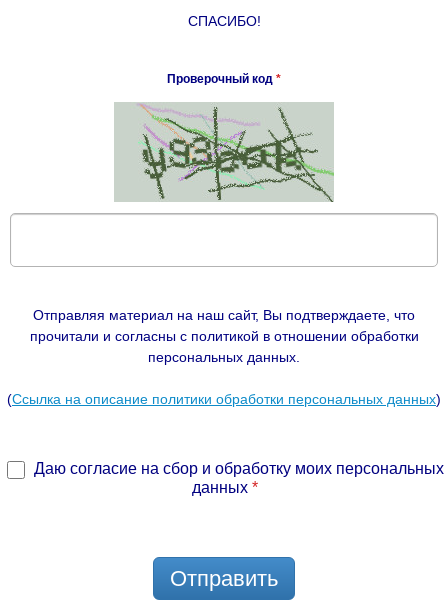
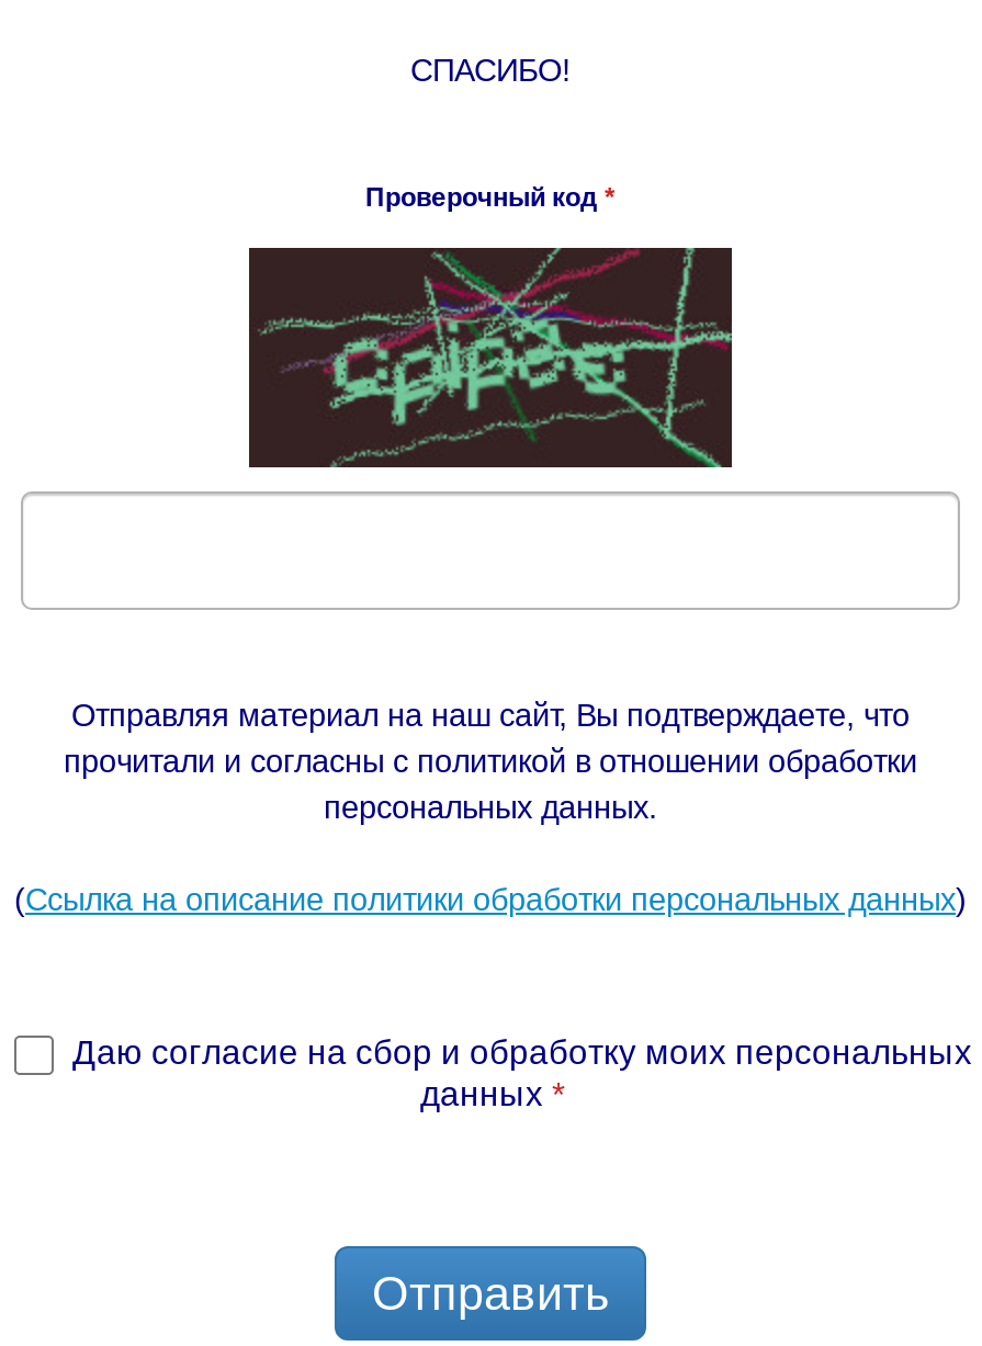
- [image]
+ [image]
